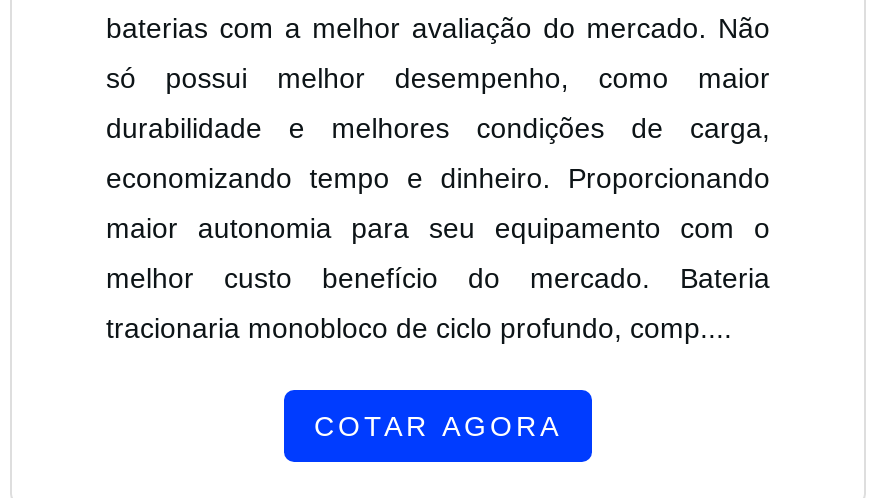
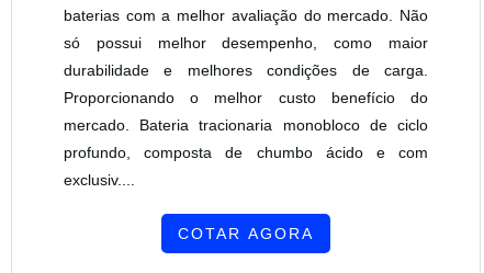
- durabilidade e melhores condições de carga,
+ durabilidade e melhores condições de carga.

- economizando tempo e dinheiro. Proporcionando
+ Proporcionando o melhor custo benefício do

- maior autonomia para seu equipamento com o
+ mercado. Bateria tracionaria monobloco de ciclo

- melhor custo benefício do mercado. Bateria
+ profundo, composta de chumbo ácido e com

- tracionaria monobloco de ciclo profundo, comp....
+ exclusiv....
